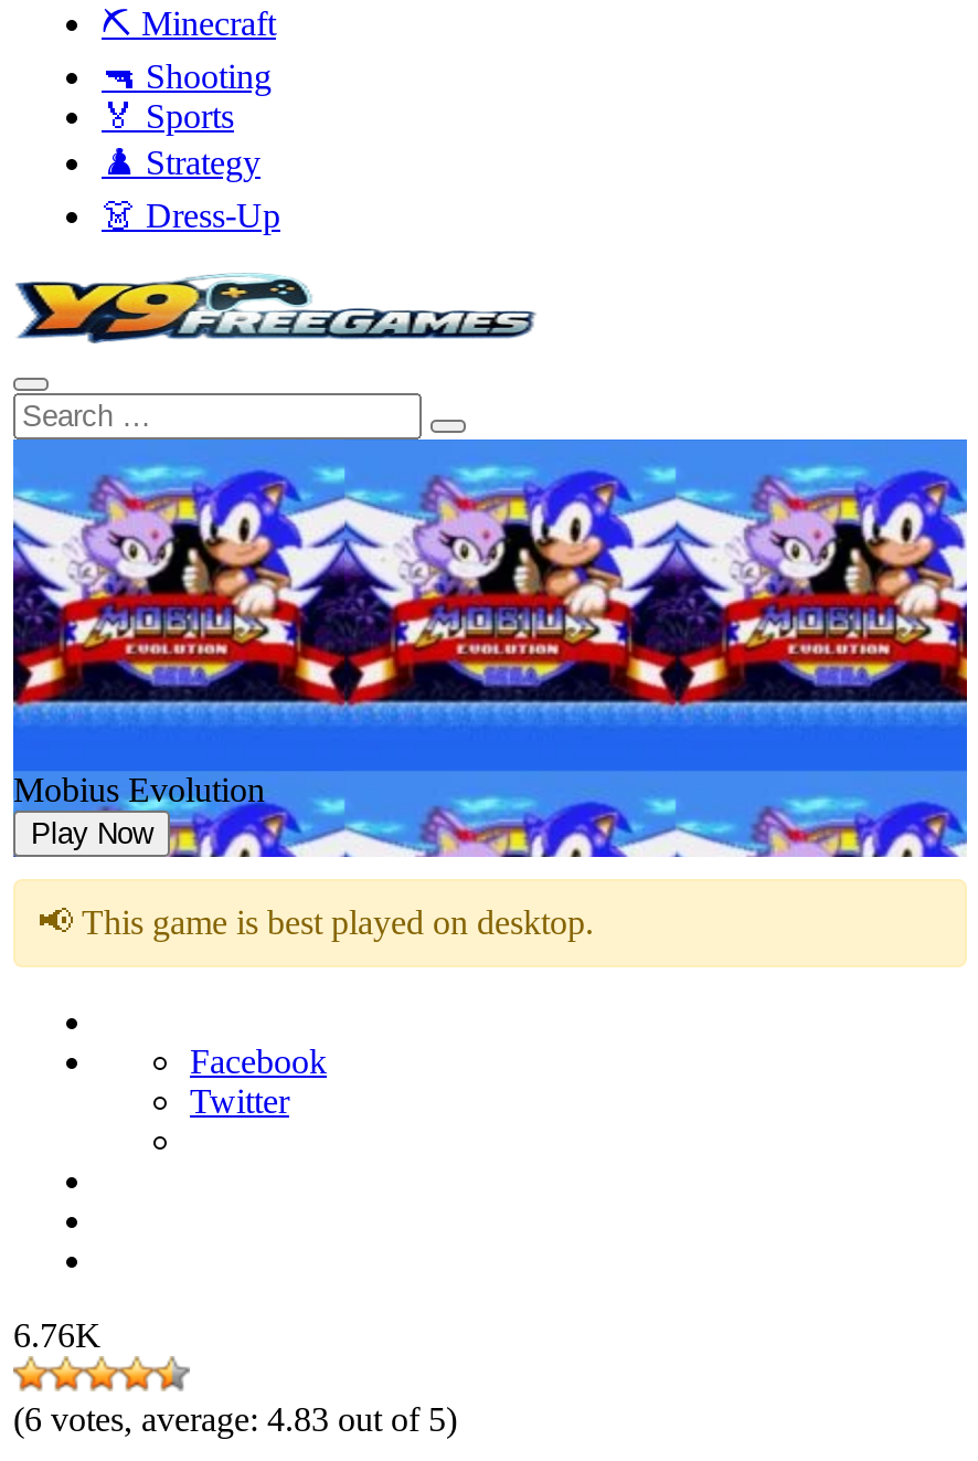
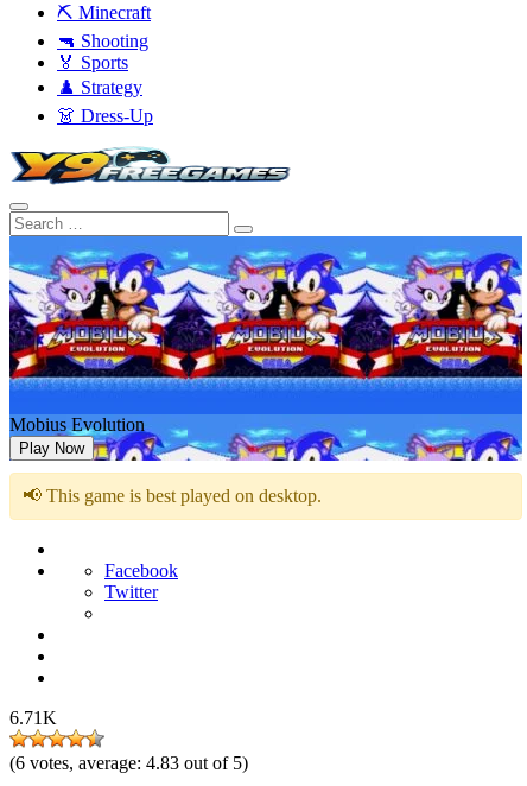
- 6.76K
+ 6.71K
